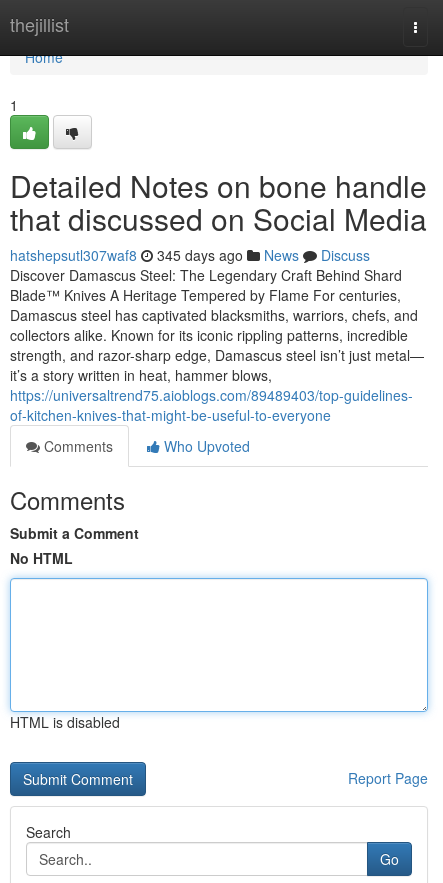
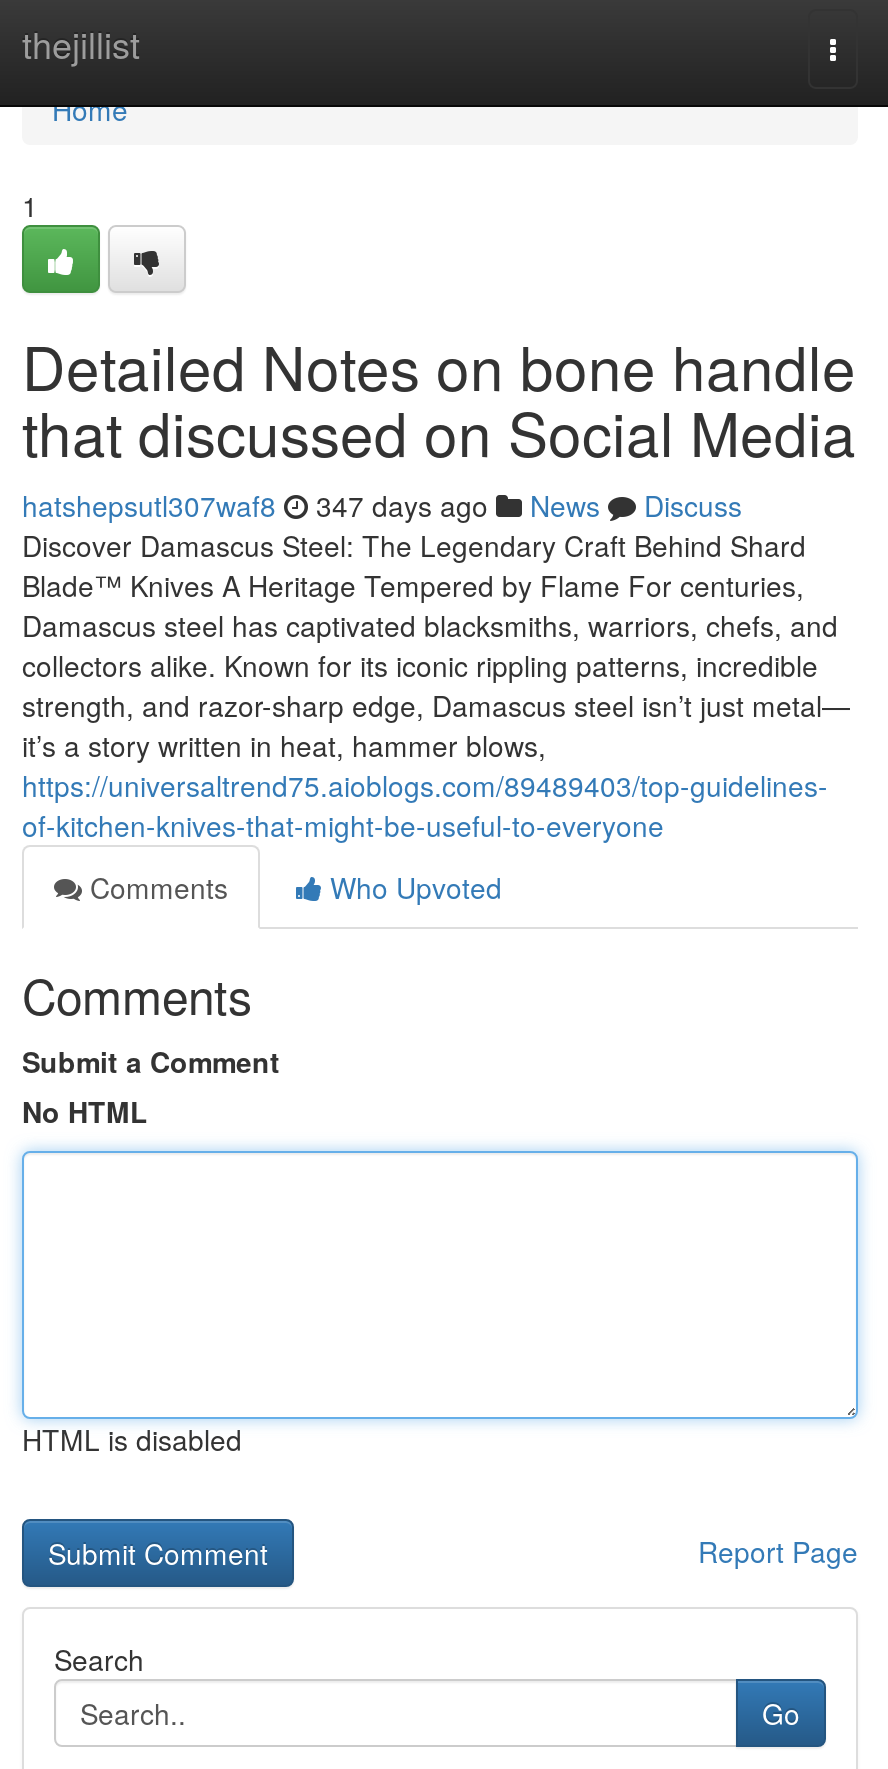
- hatshepsutl307waf8 345 days ago News Discuss
+ hatshepsutl307waf8 347 days ago News Discuss
